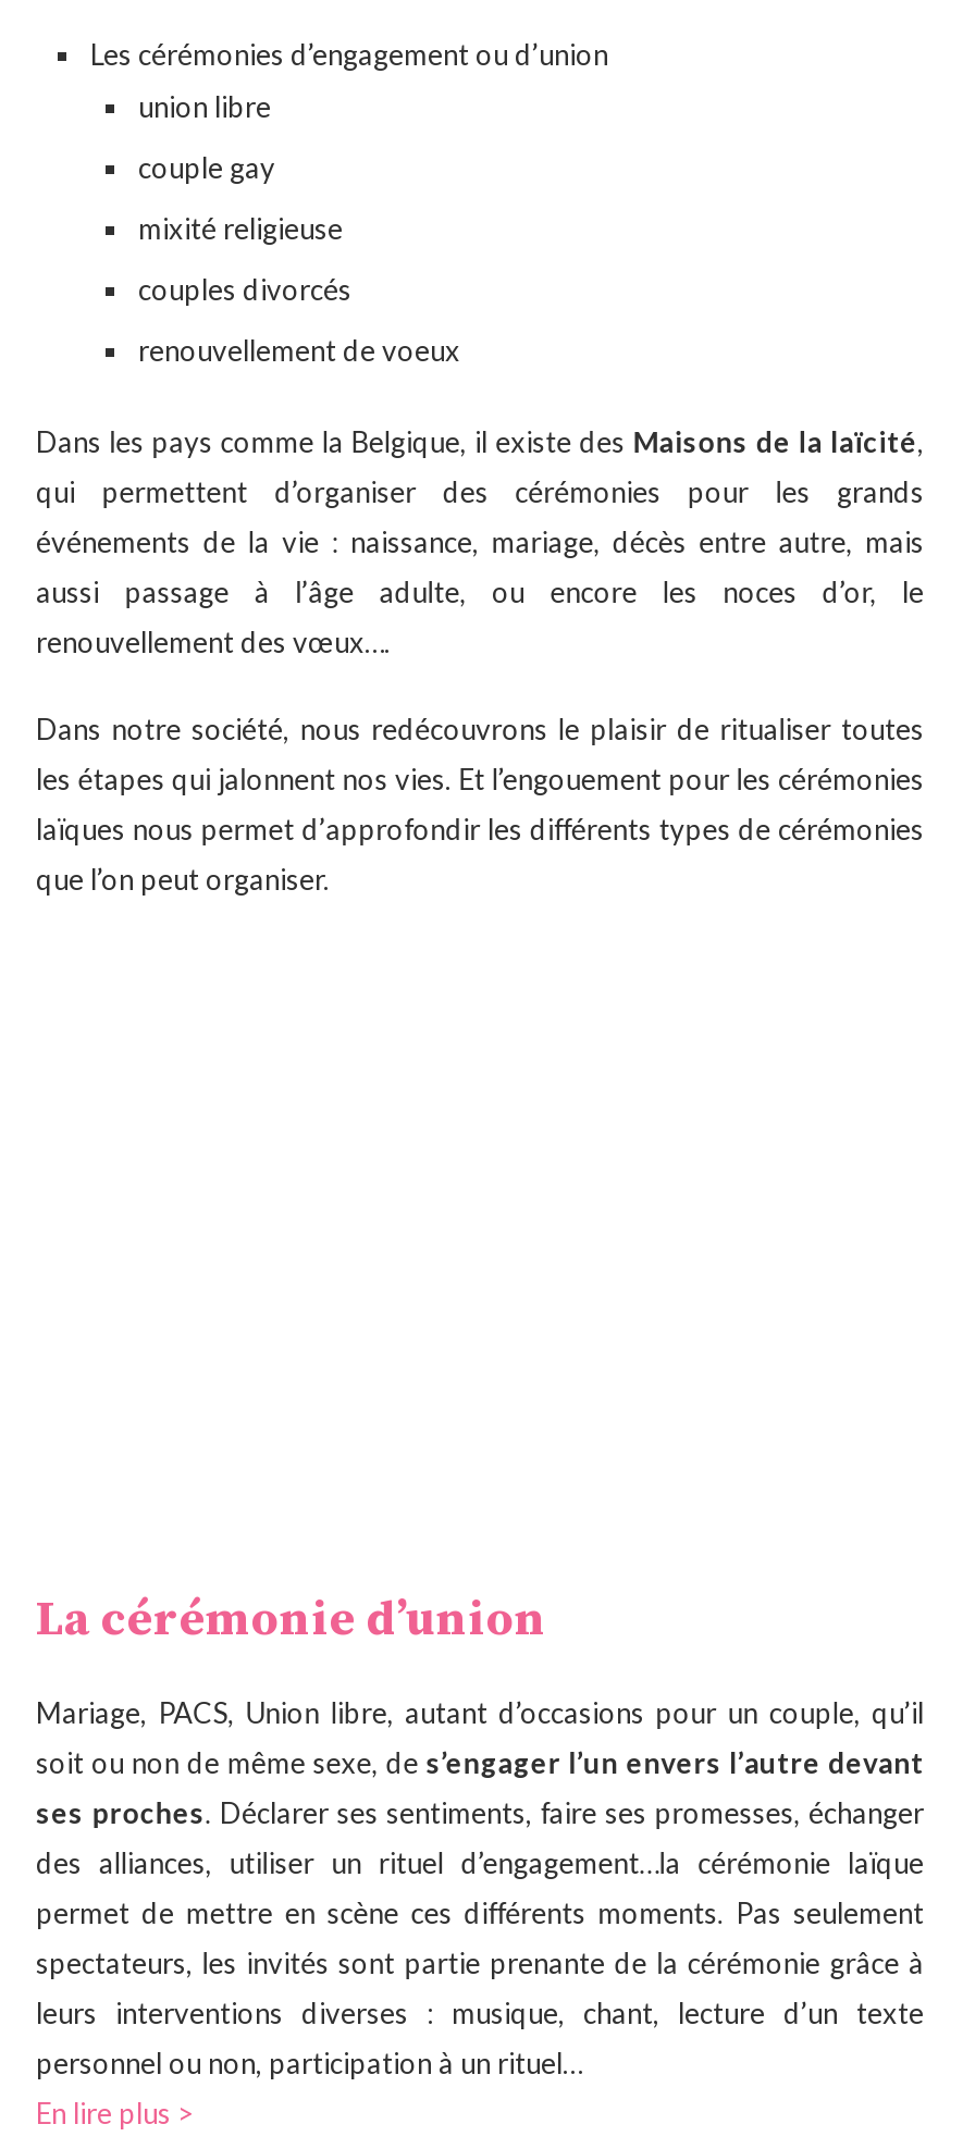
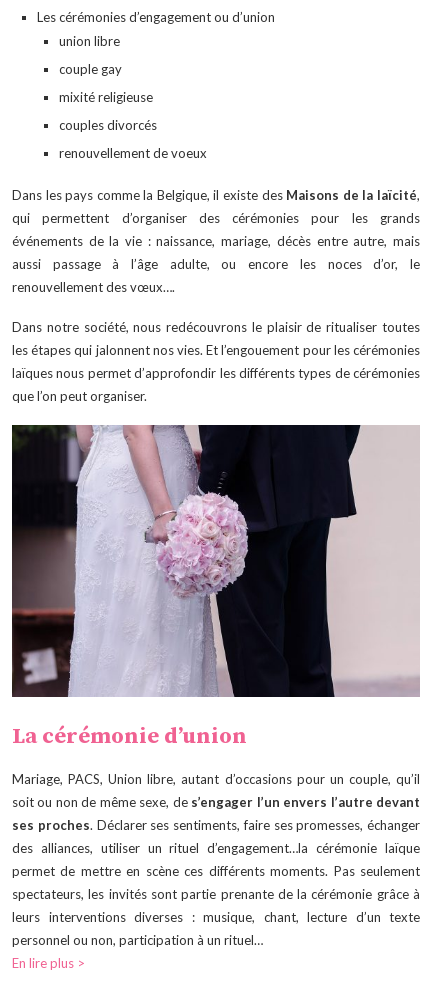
+ [image]
